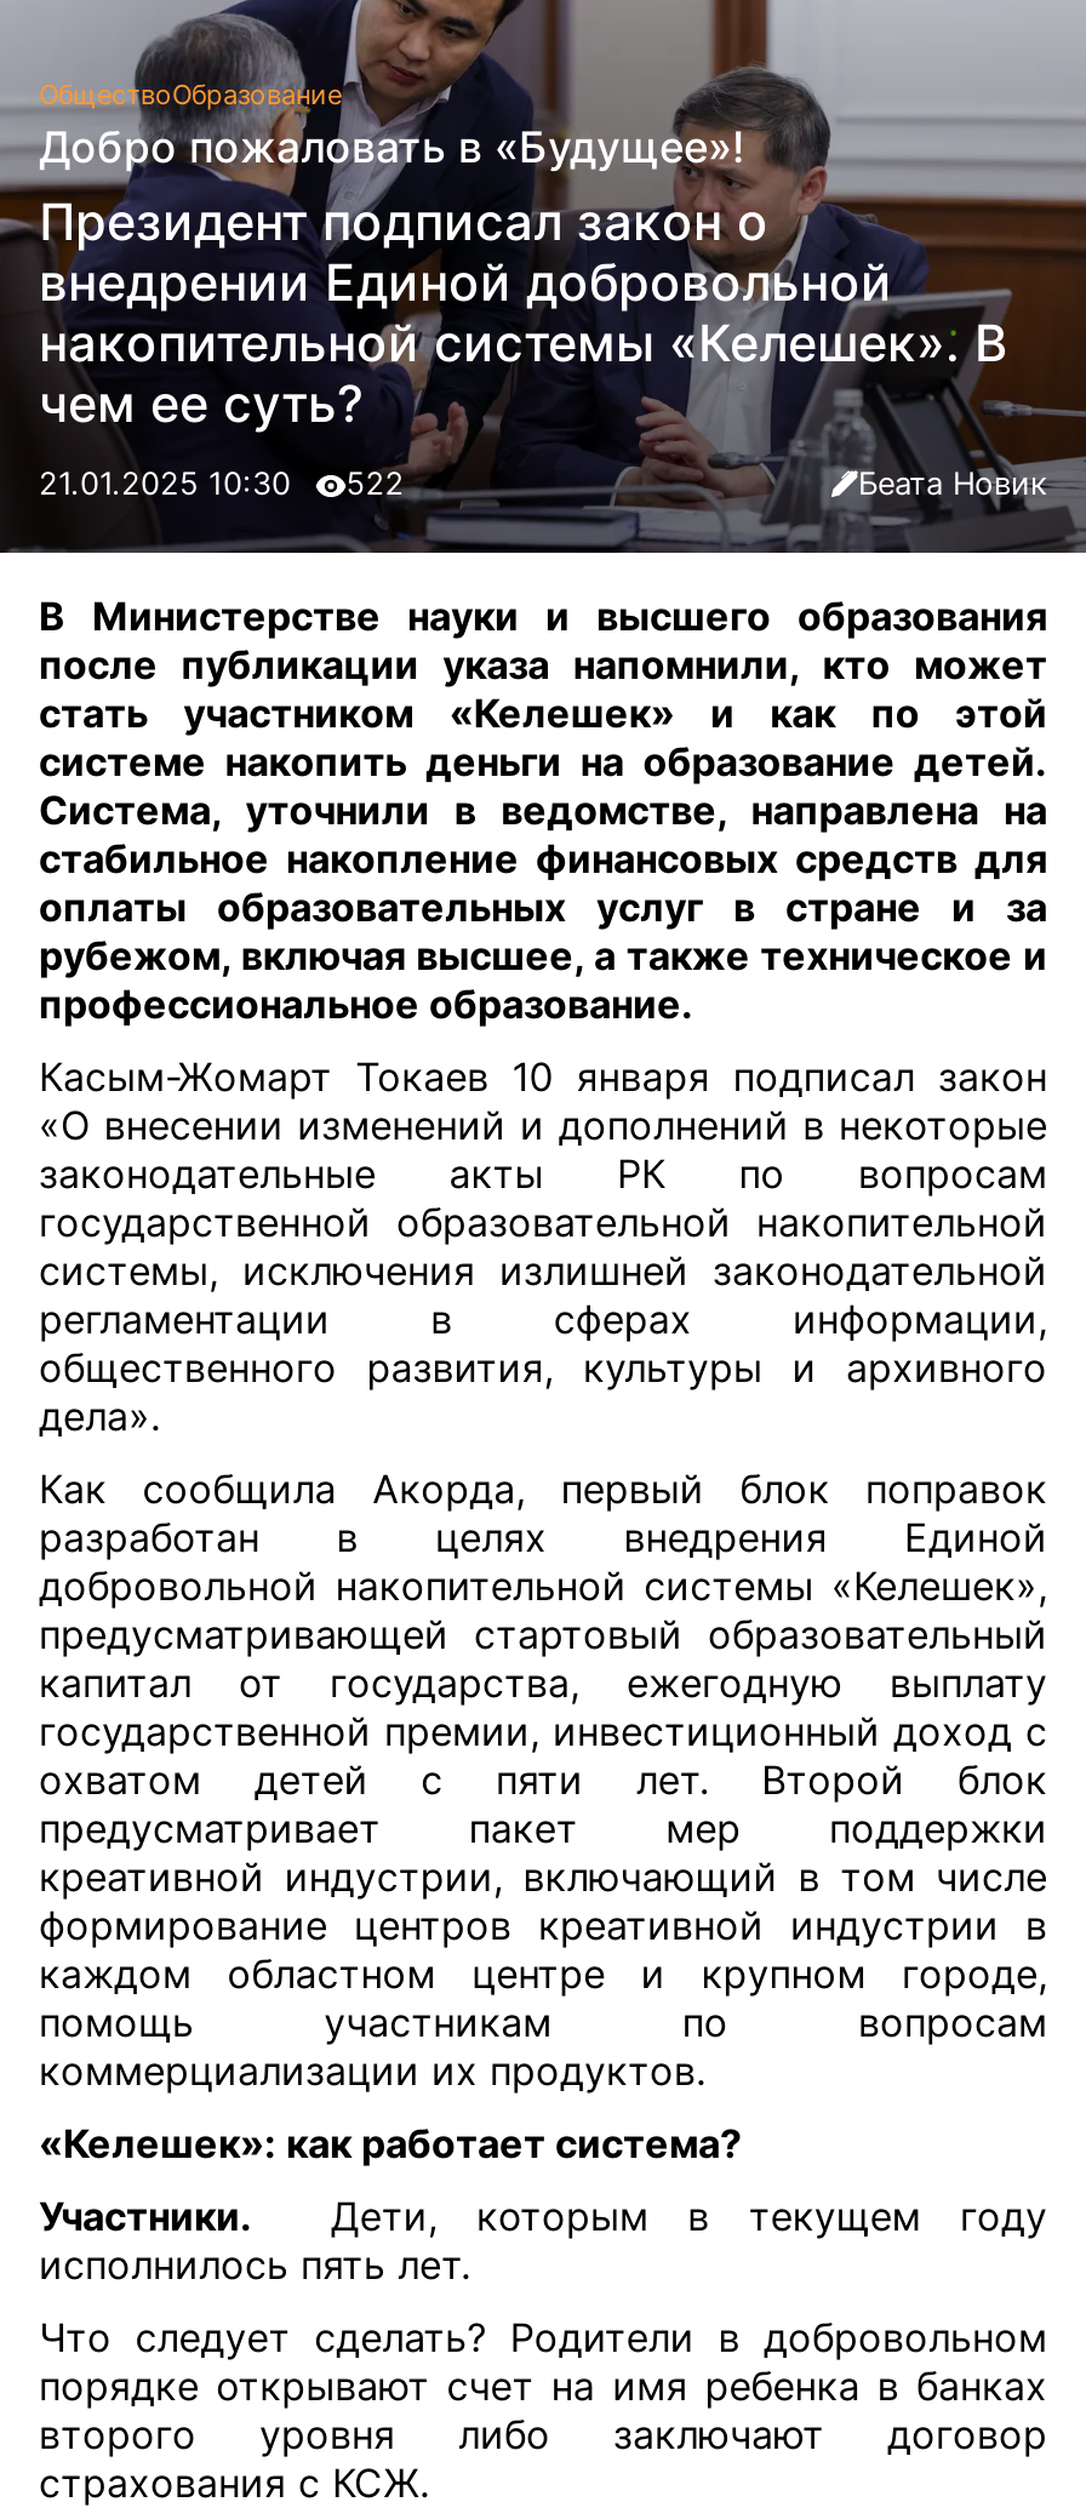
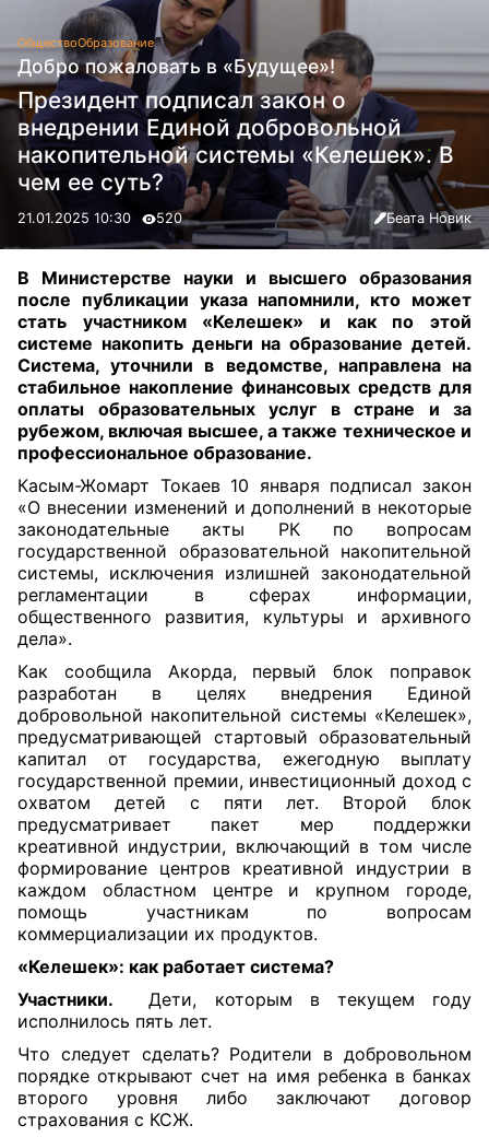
- 21.01.2025 10:30 522
+ 21.01.2025 10:30 520
